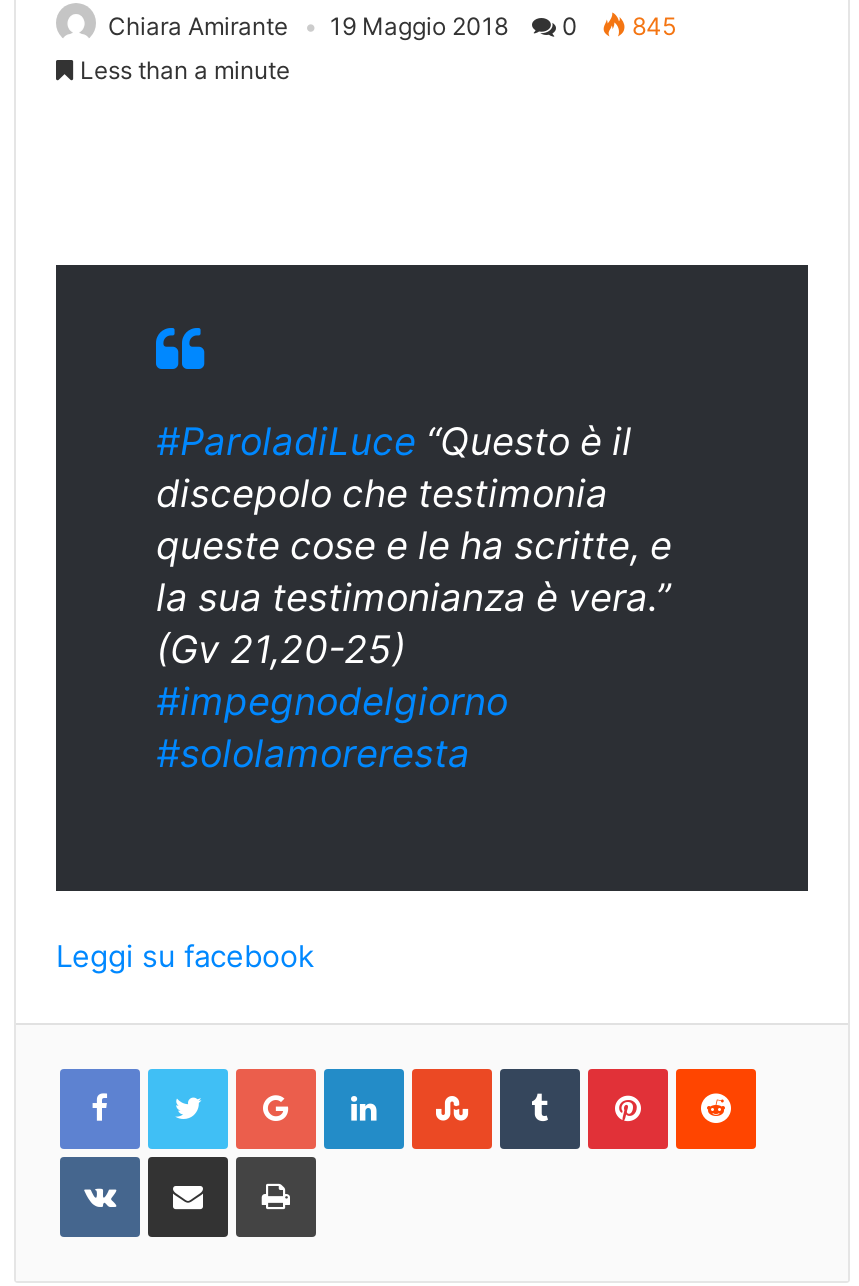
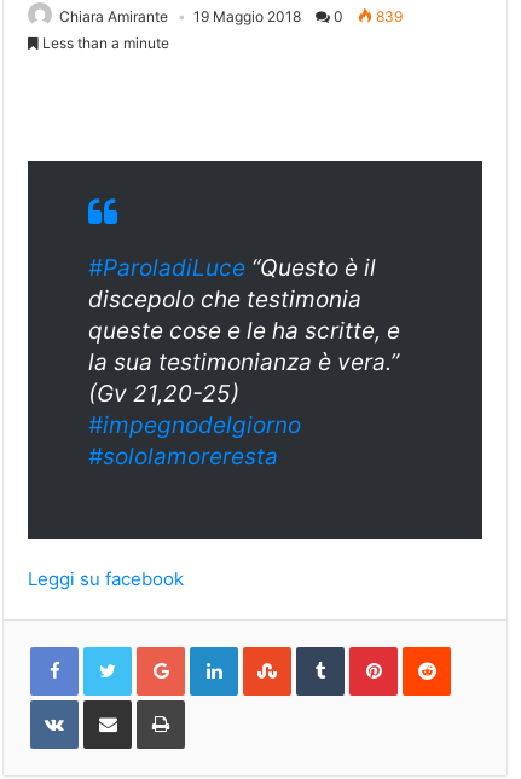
- Chiara Amirante 19 Maggio 2018 0 845
+ Chiara Amirante 19 Maggio 2018 0 839
